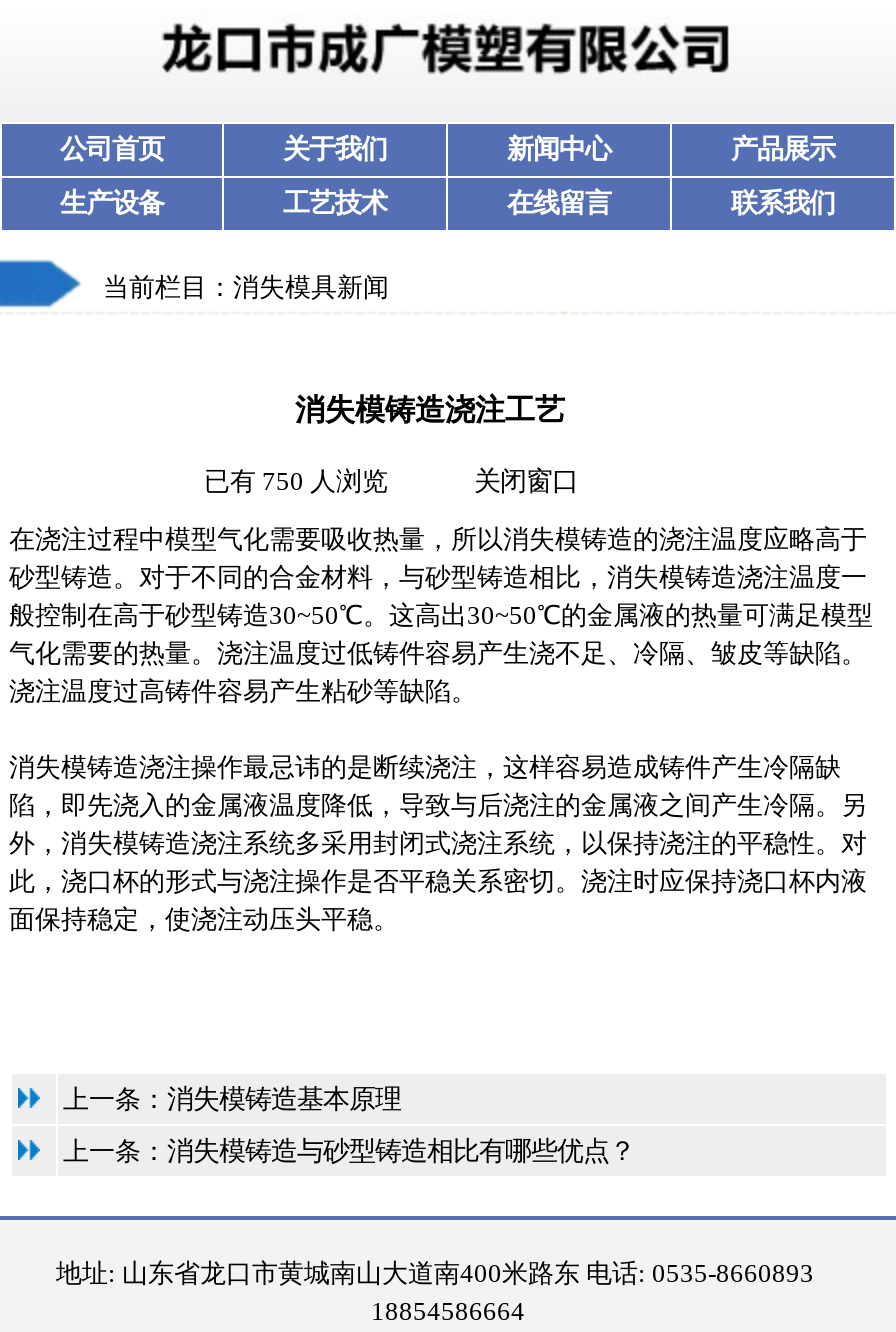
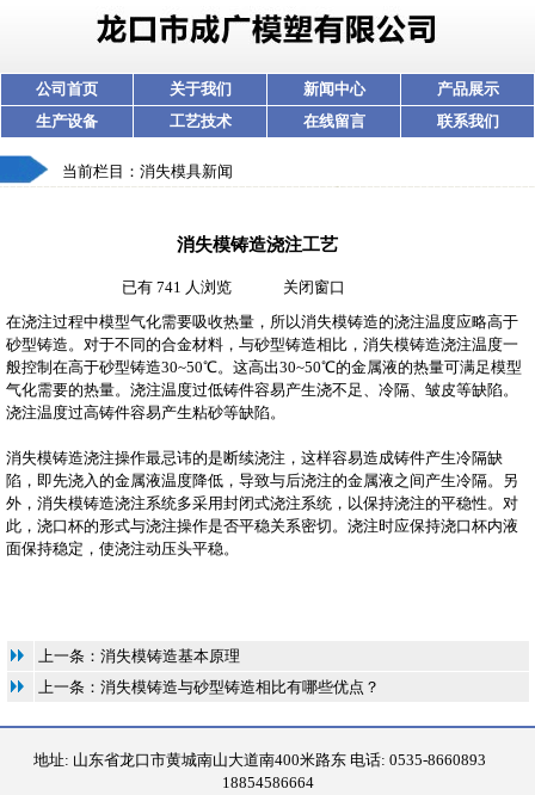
- 已有 750 人浏览
+ 已有 741 人浏览
